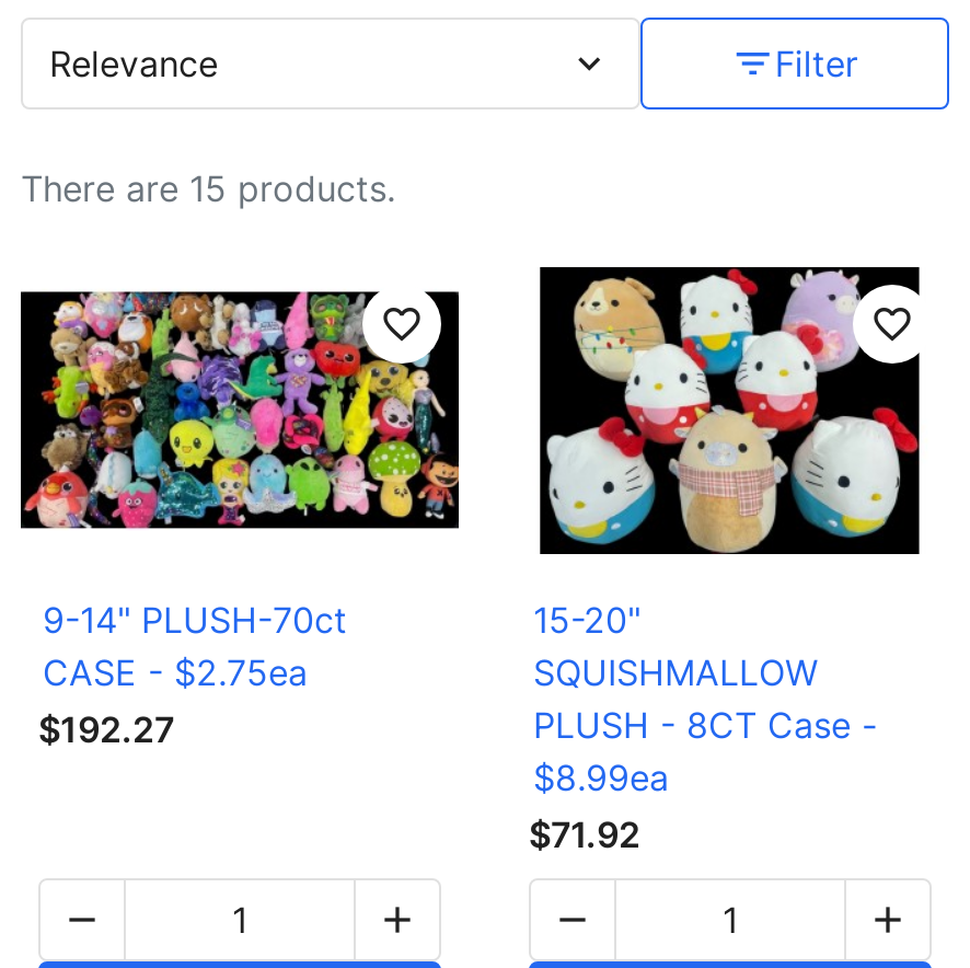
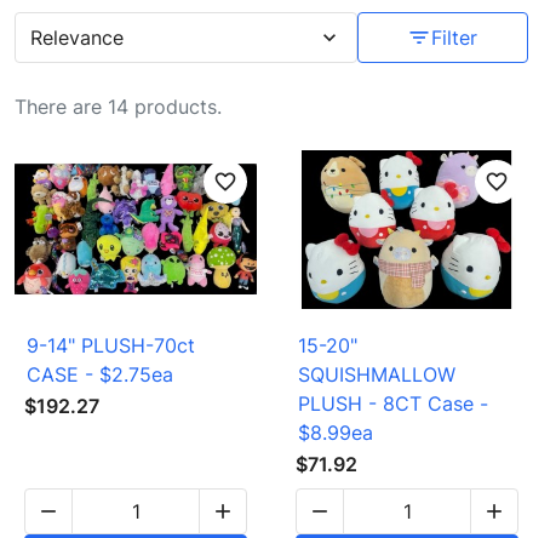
- There are 15 products.
+ There are 14 products.
